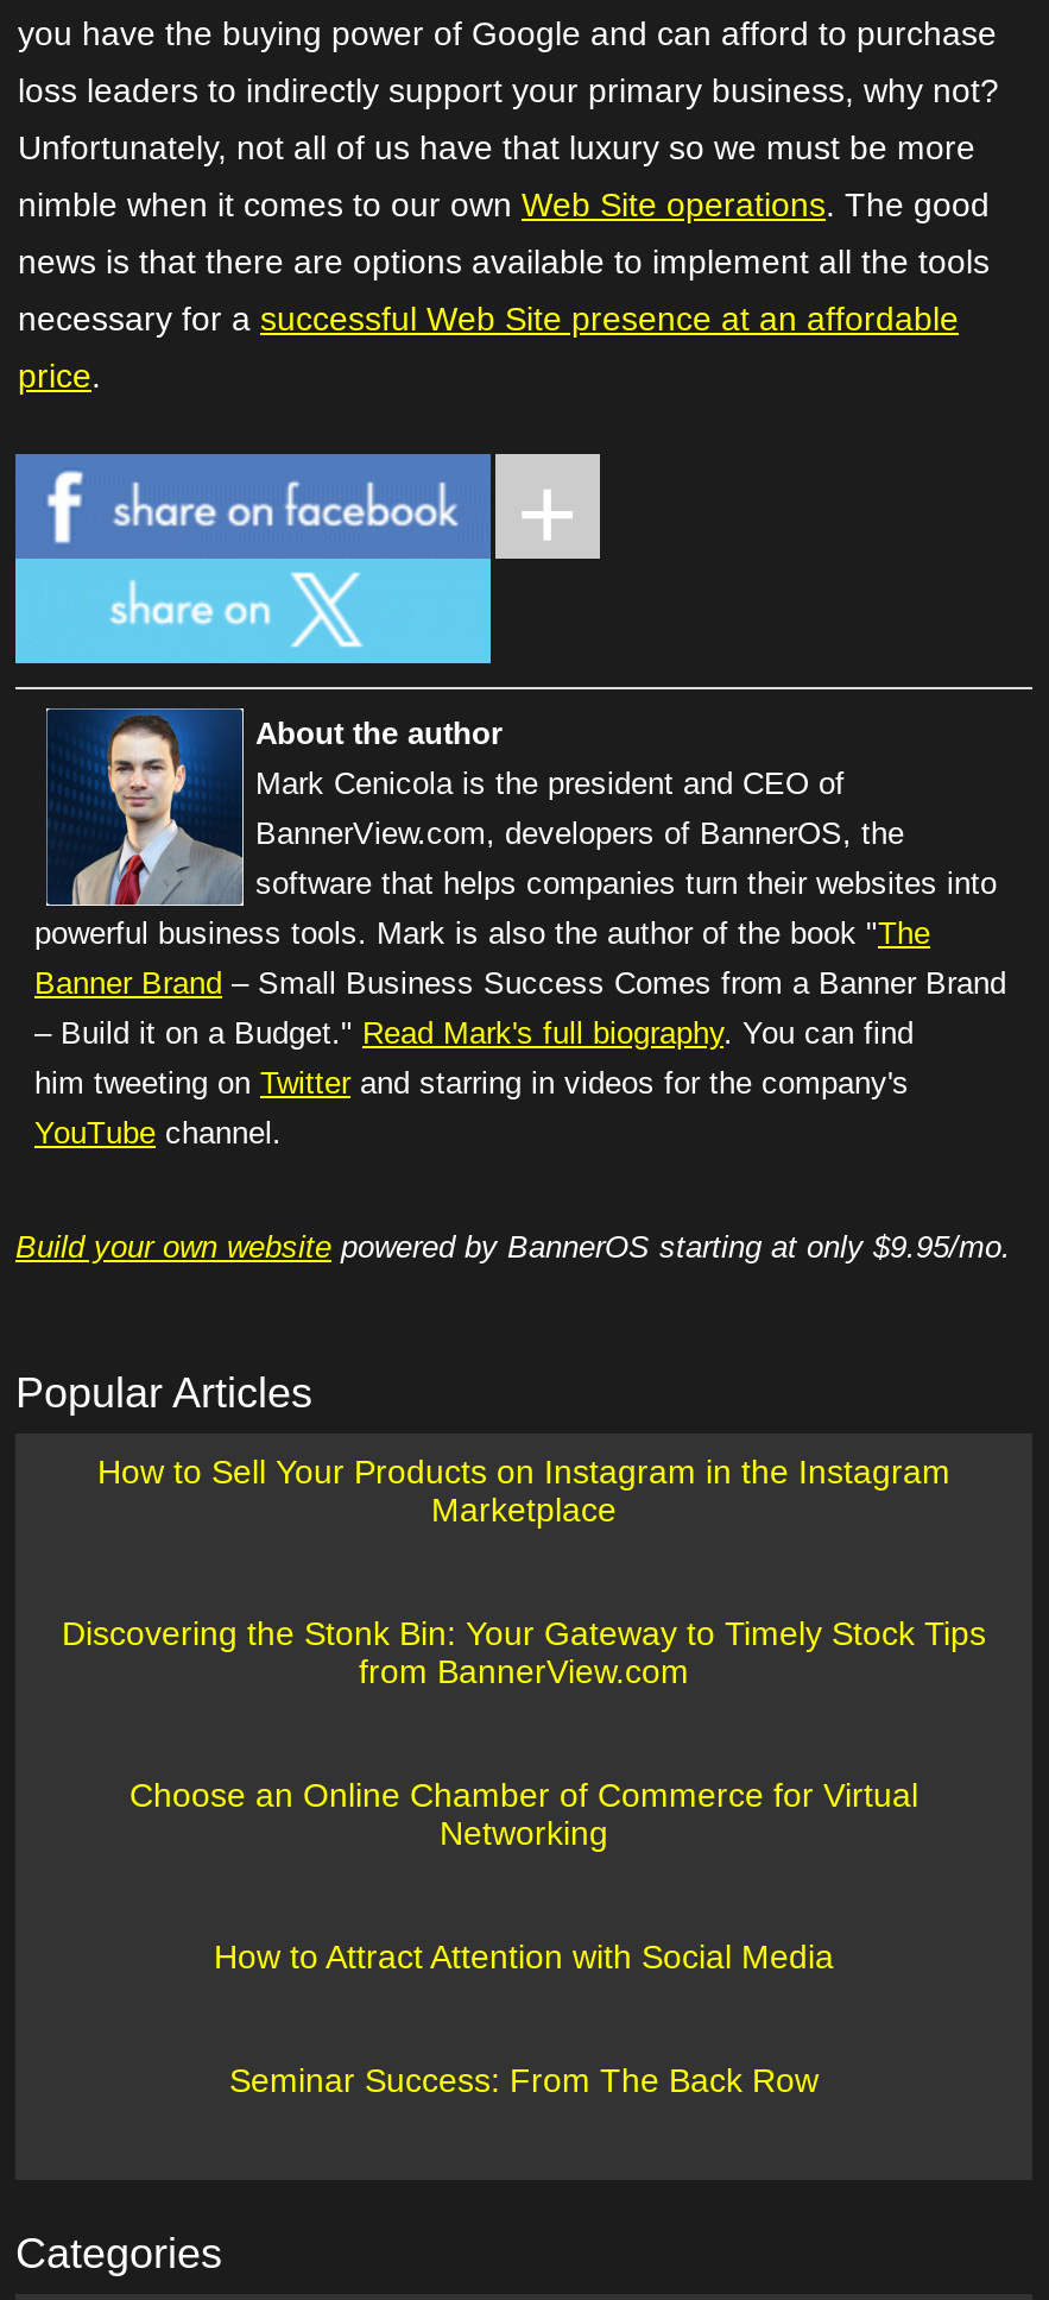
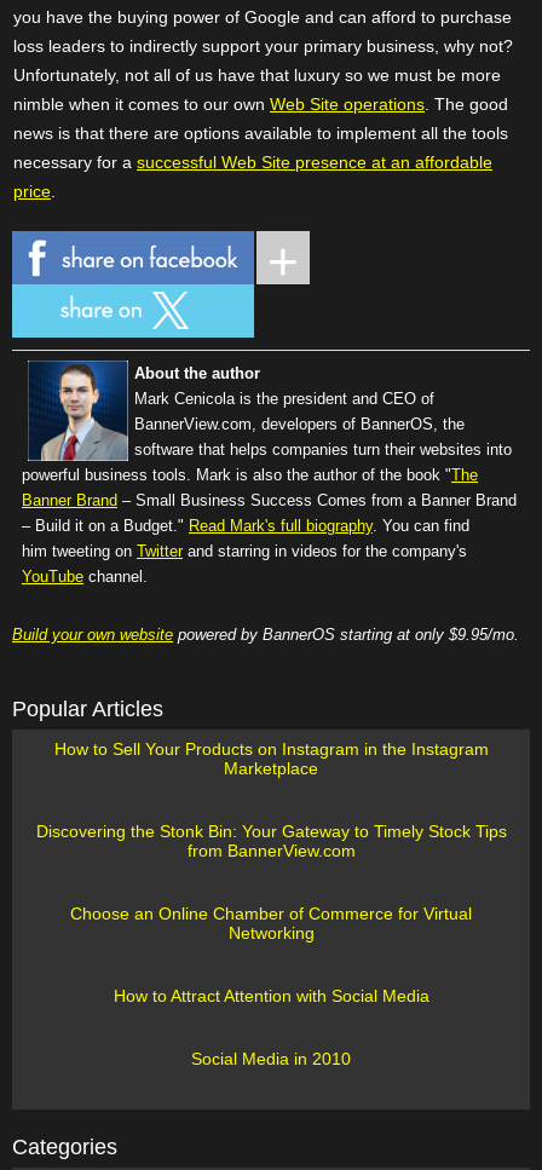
- Seminar Success: From The Back Row
+ Social Media in 2010
